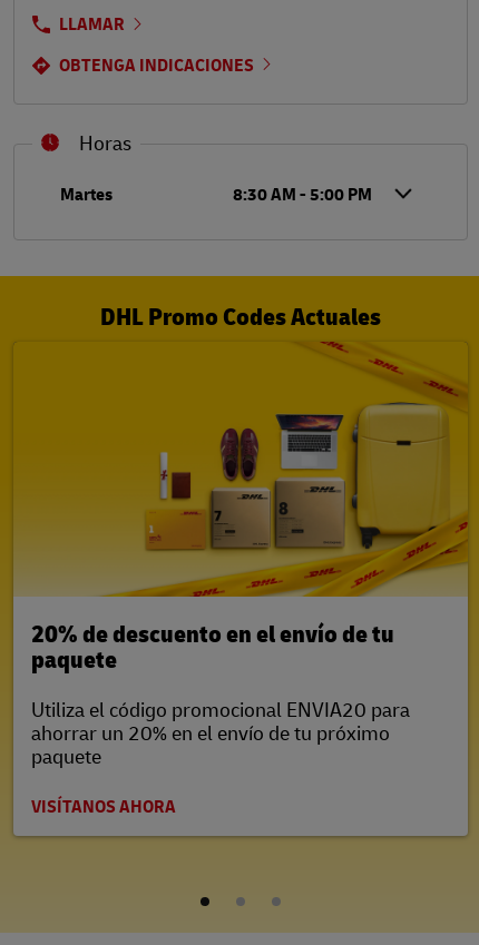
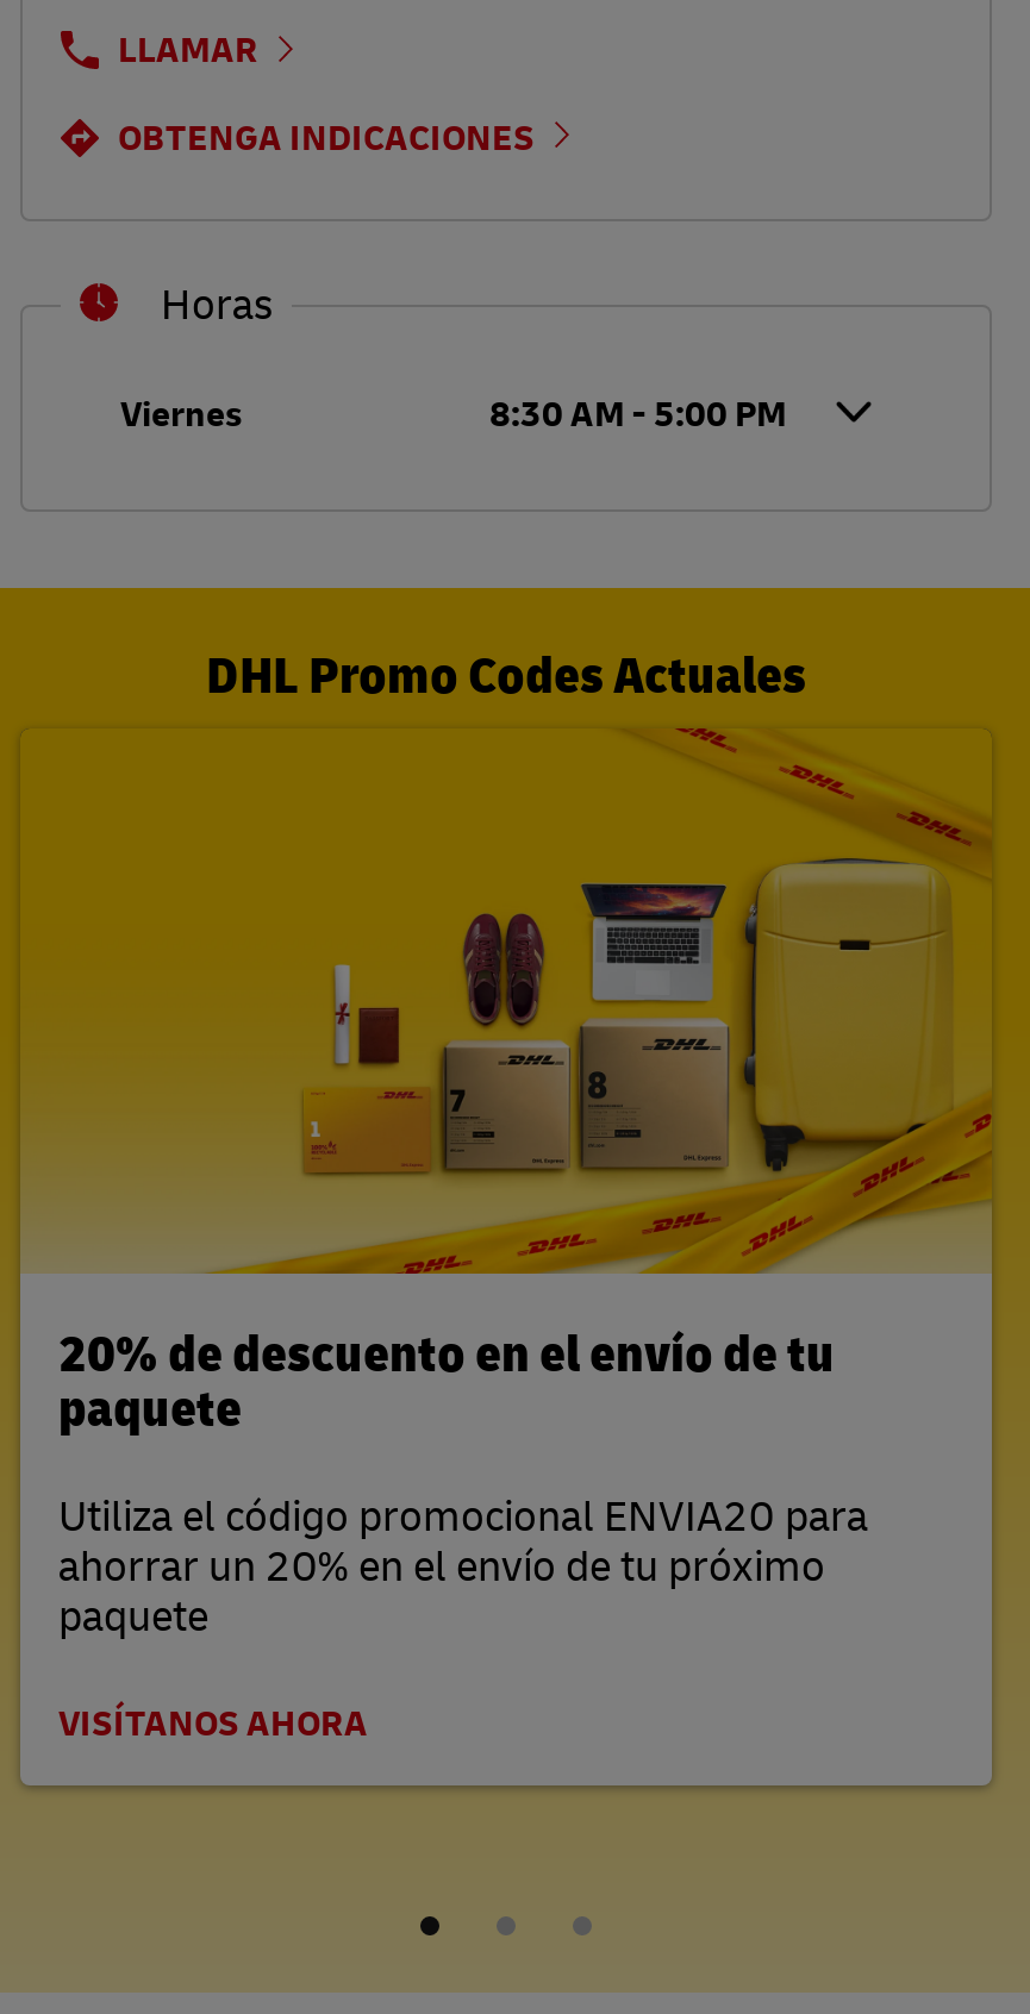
- Martes
+ Viernes
